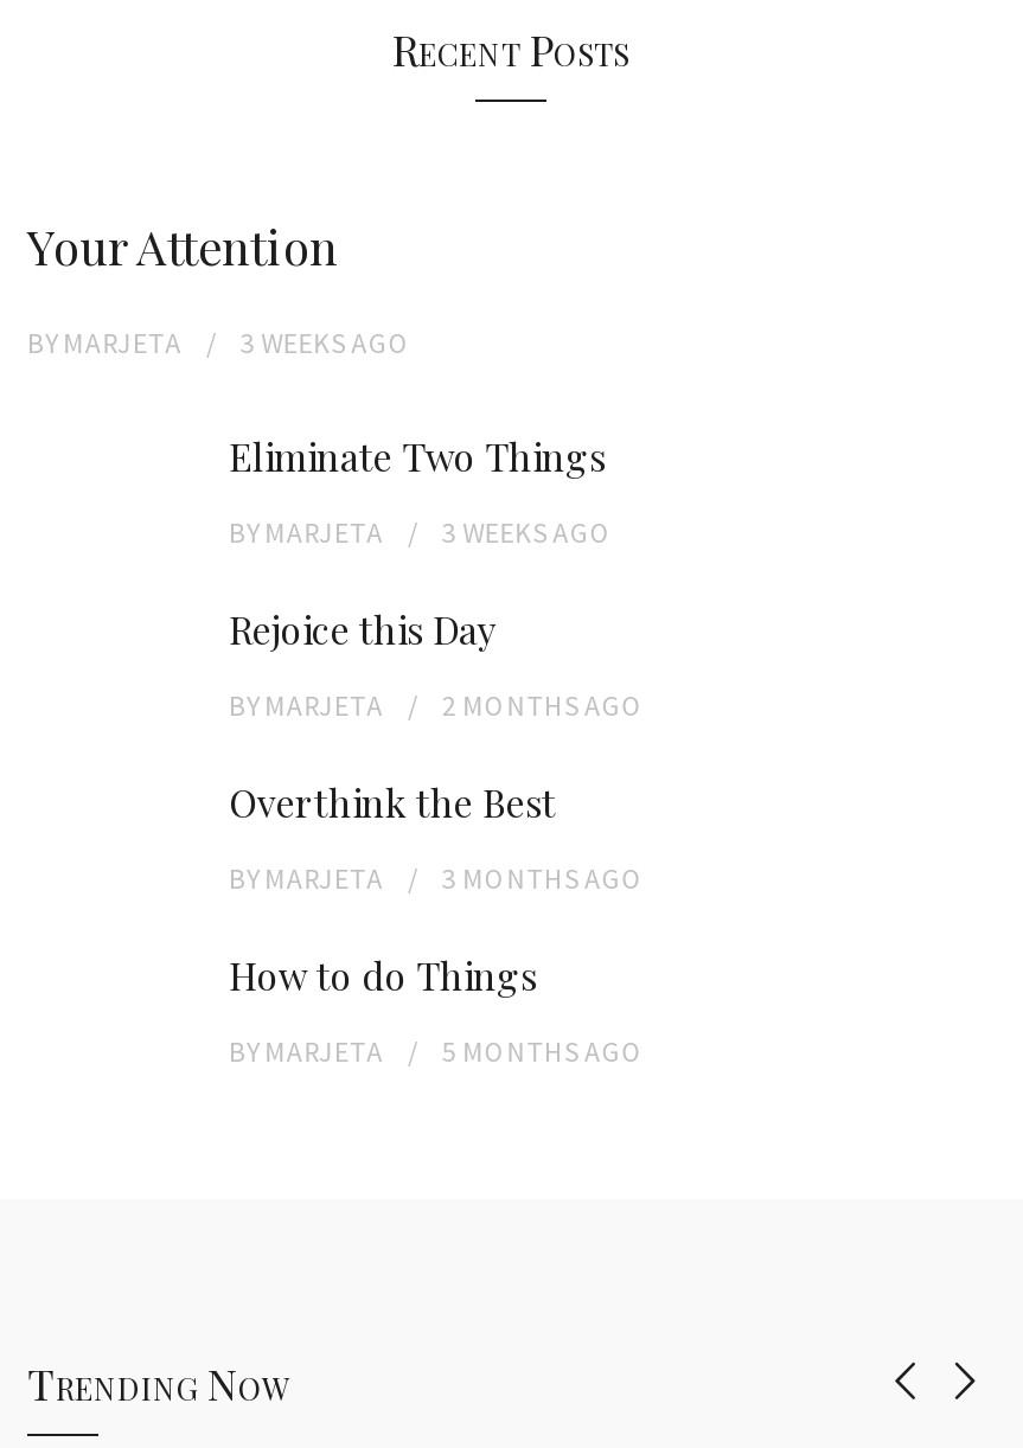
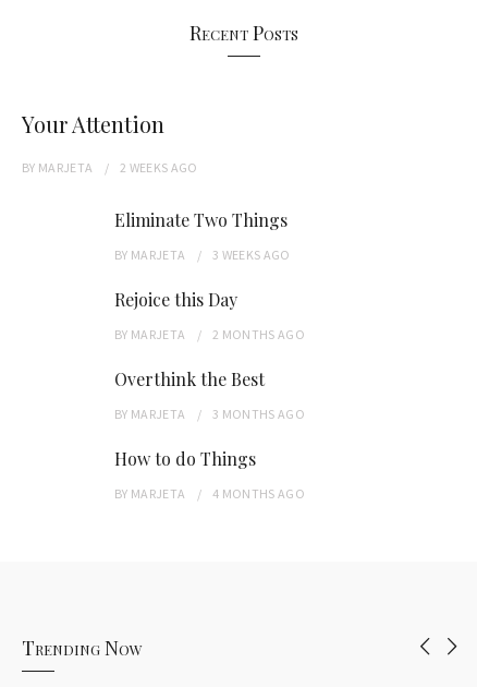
- BY MARJETA 3 WEEKS AGO
+ BY MARJETA 2 WEEKS AGO

- BY MARJETA 5 MONTHSAGO
+ BY MARJETA 4 MONTHSAGO
